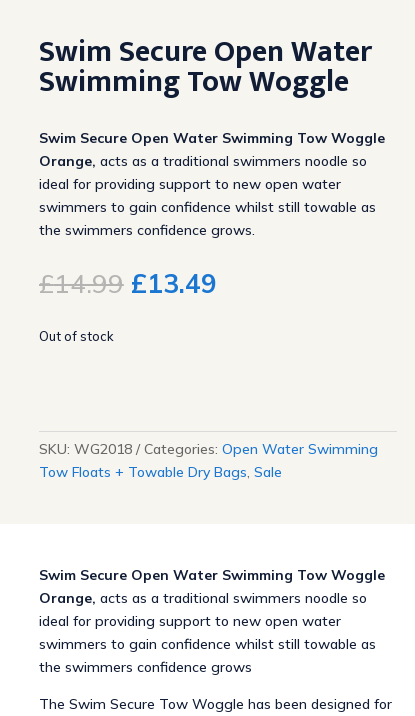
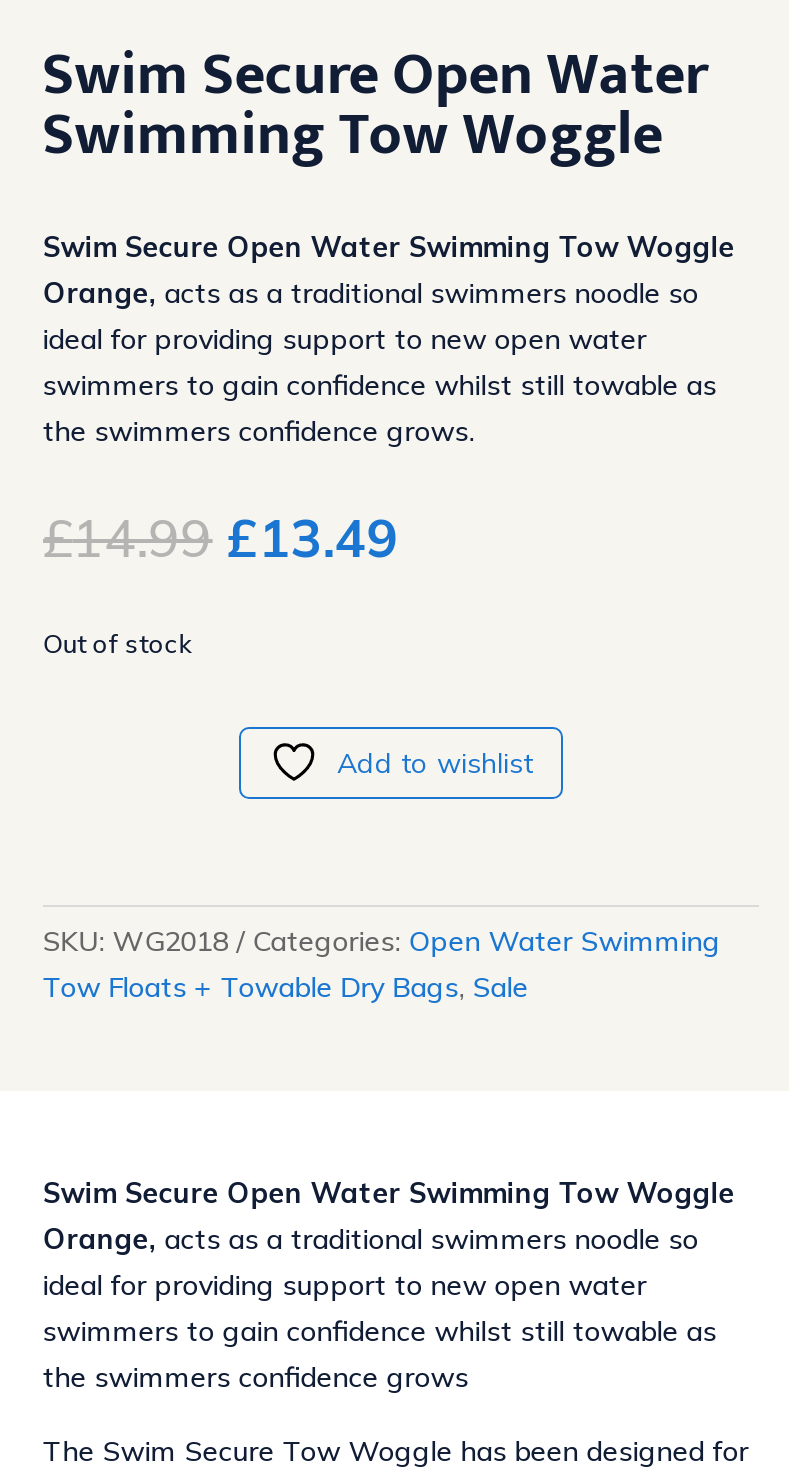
+ Add to wishlist
